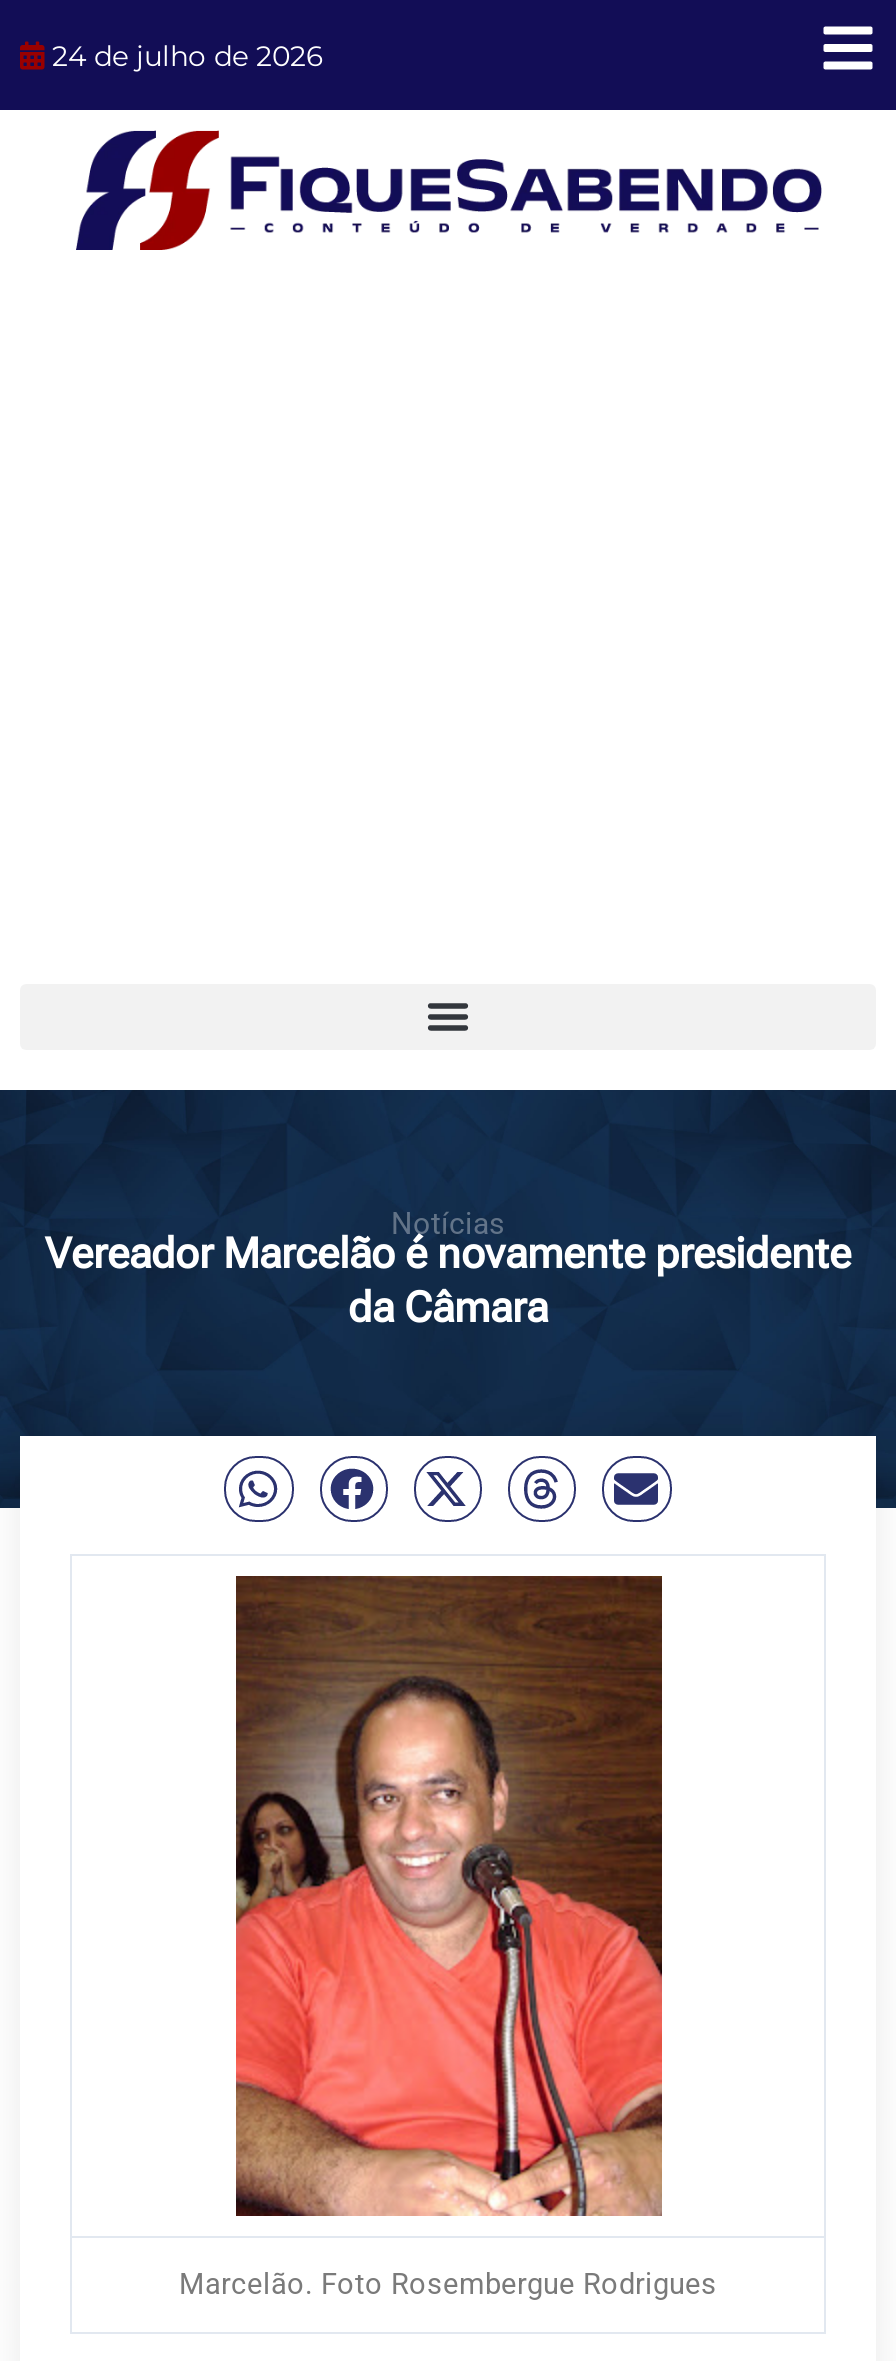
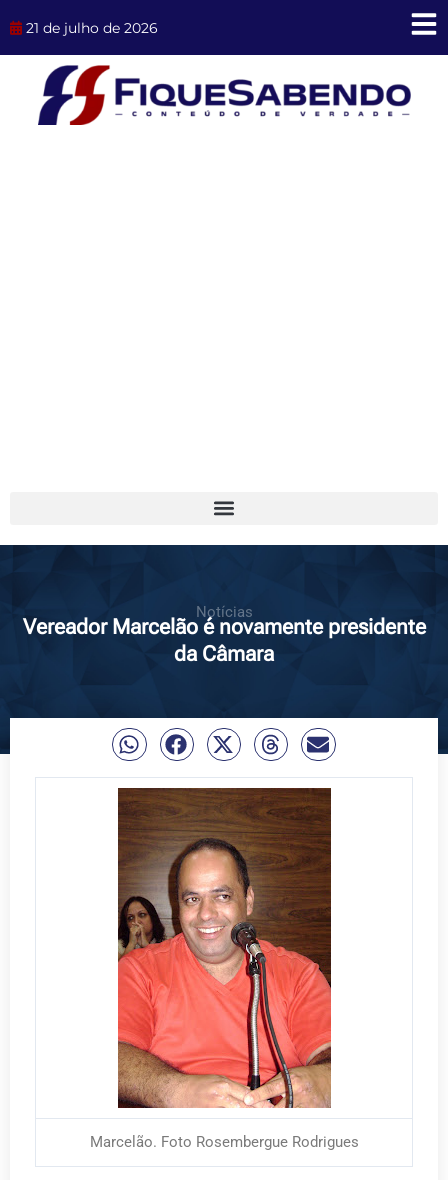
- 24 de julho de 2026
+ 21 de julho de 2026
